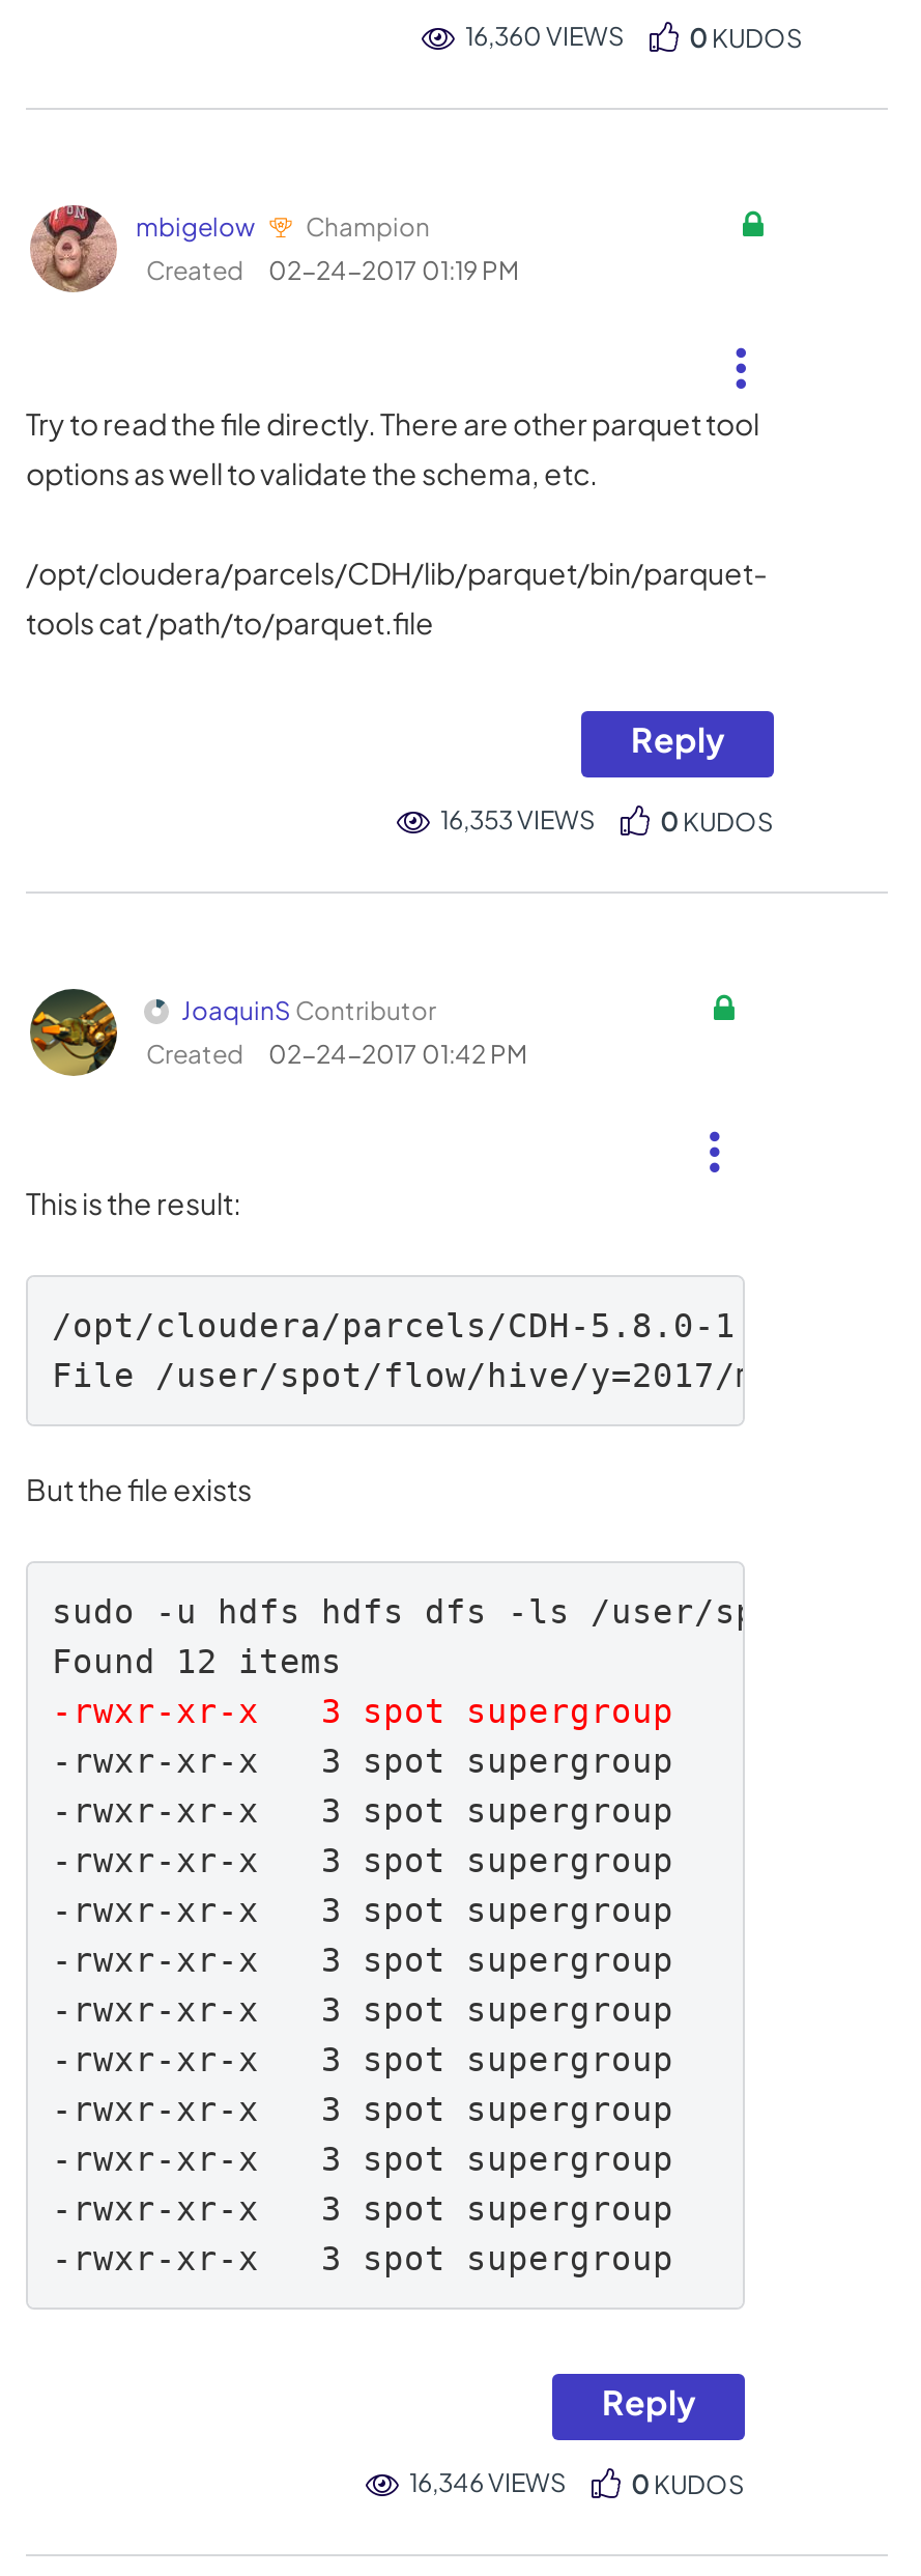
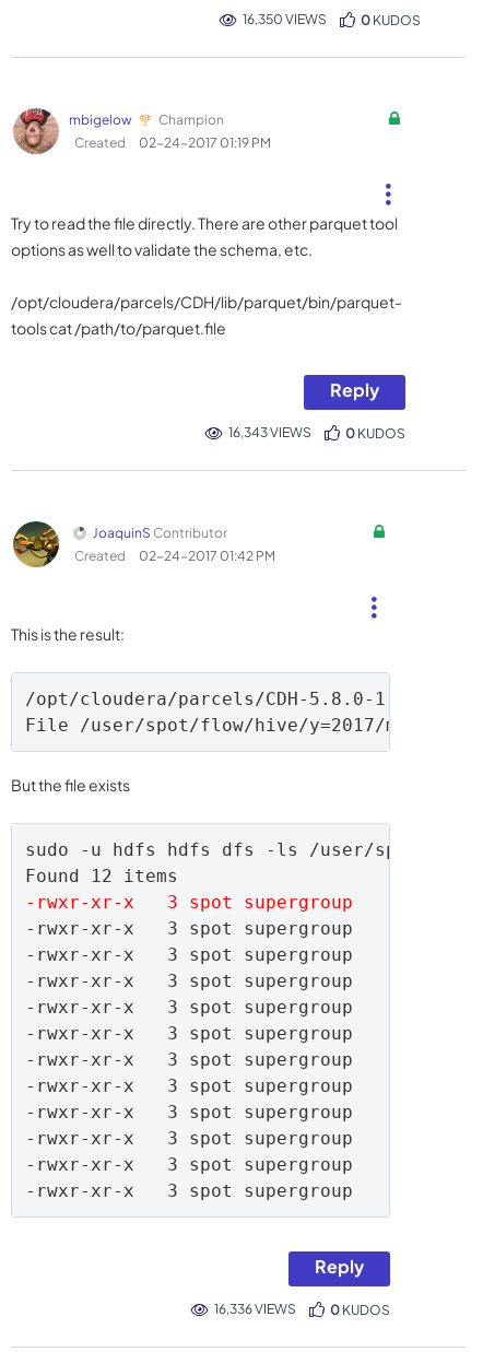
- 16,360 VIEWS
+ 16,350 VIEWS

- 16,353 VIEWS
+ 16,343 VIEWS

- 16,346 VIEWS
+ 16,336 VIEWS
